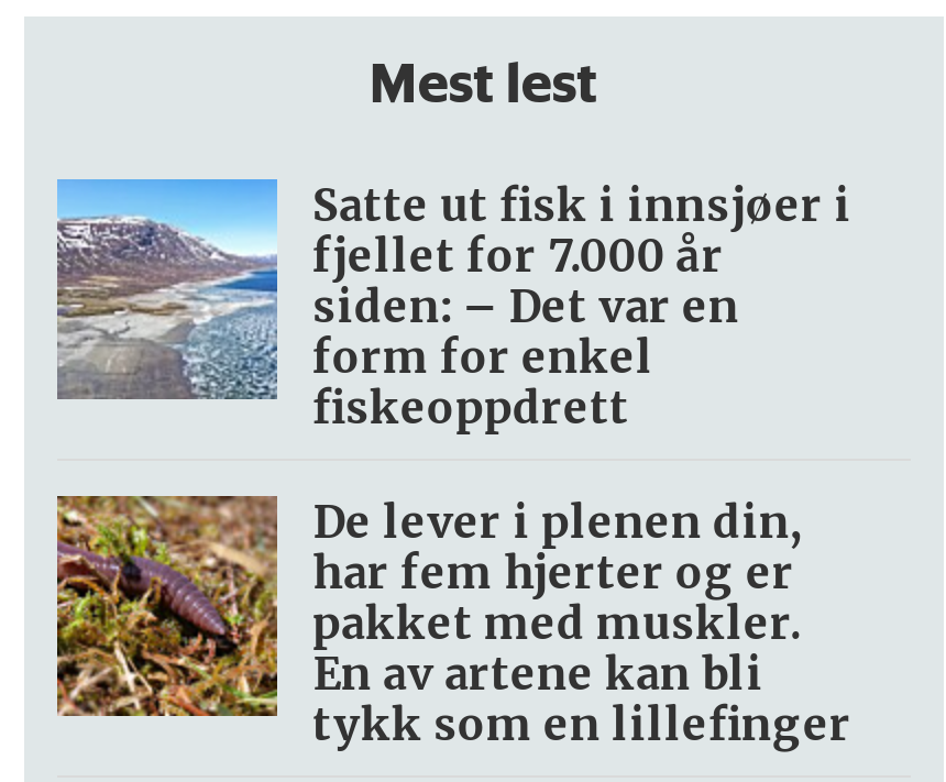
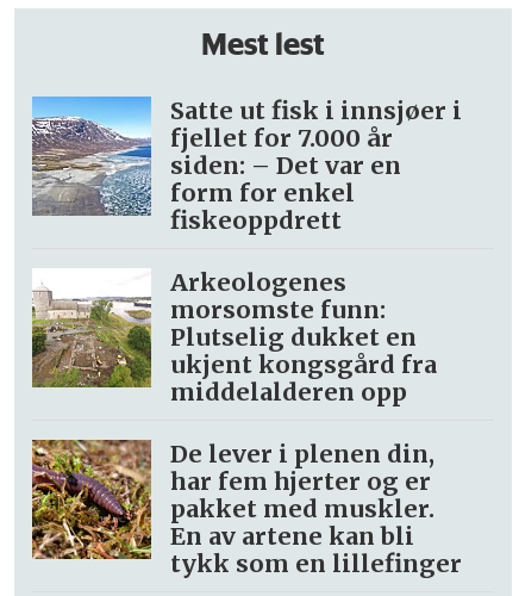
+ [image]
+ Arkeologenes
+ morsomste funn:
+ Plutselig dukket en
+ ukjent kongsgård fra
+ middelalderen opp
